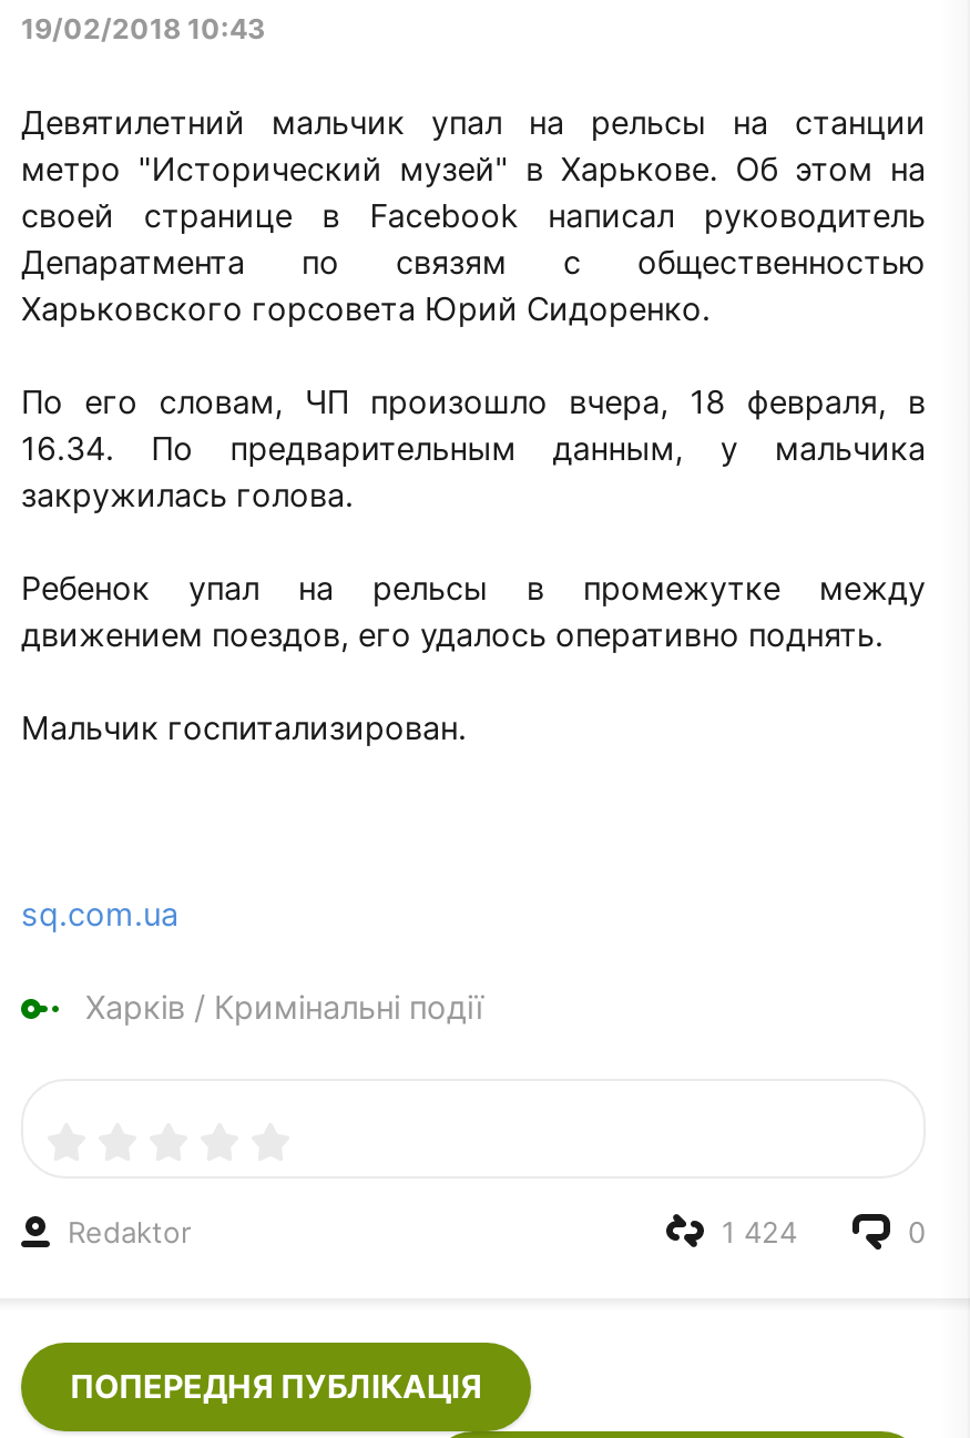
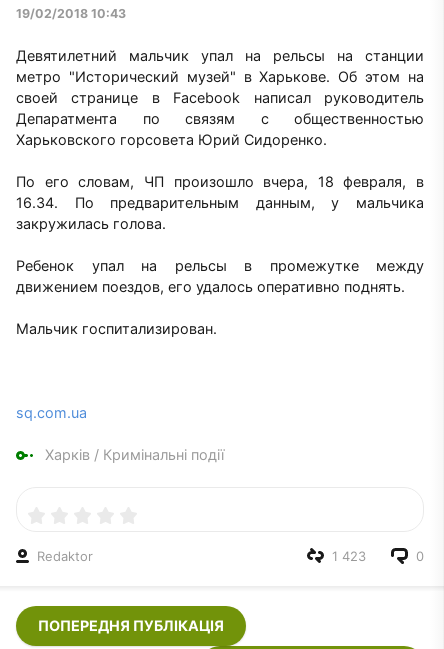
- 1 424
+ 1 423
